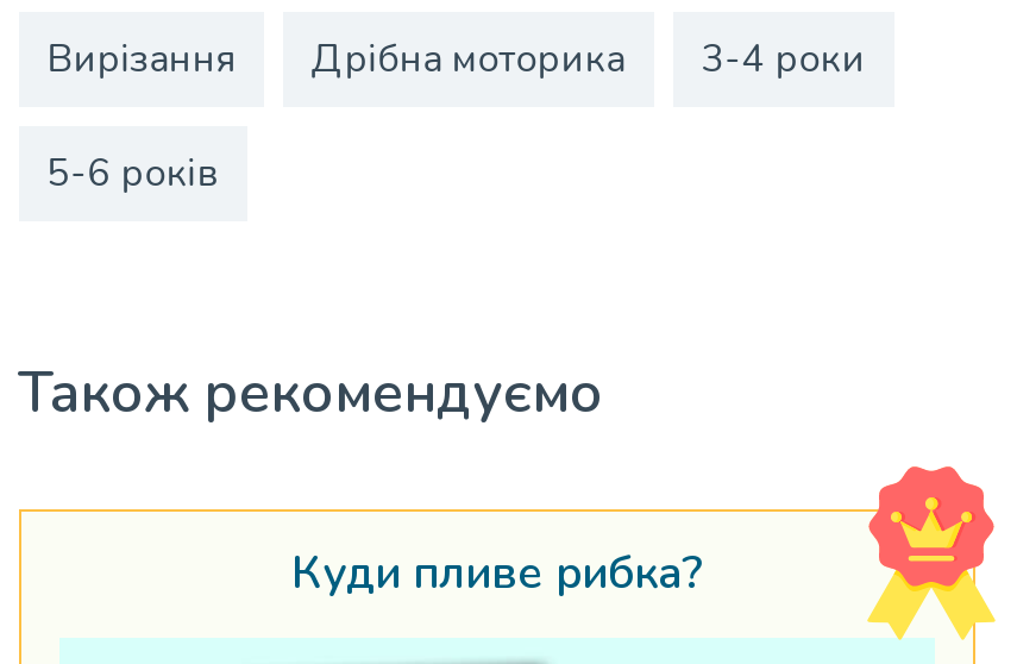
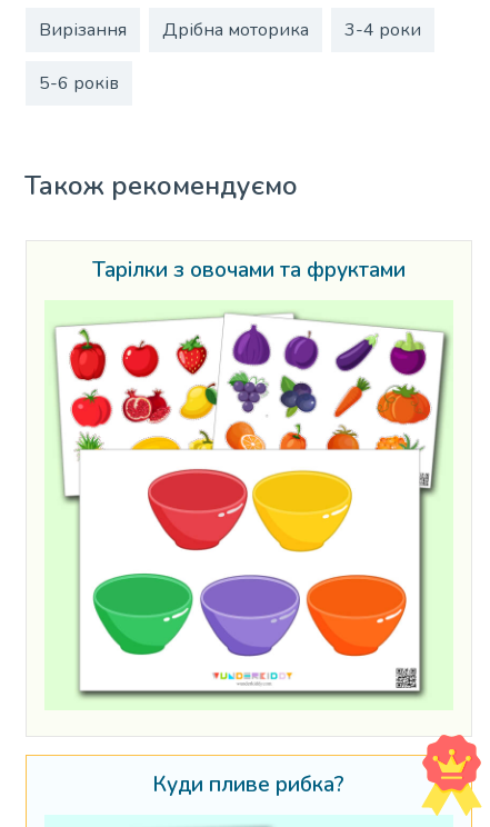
+ [image]

+ Тарілки з овочами та фруктами
